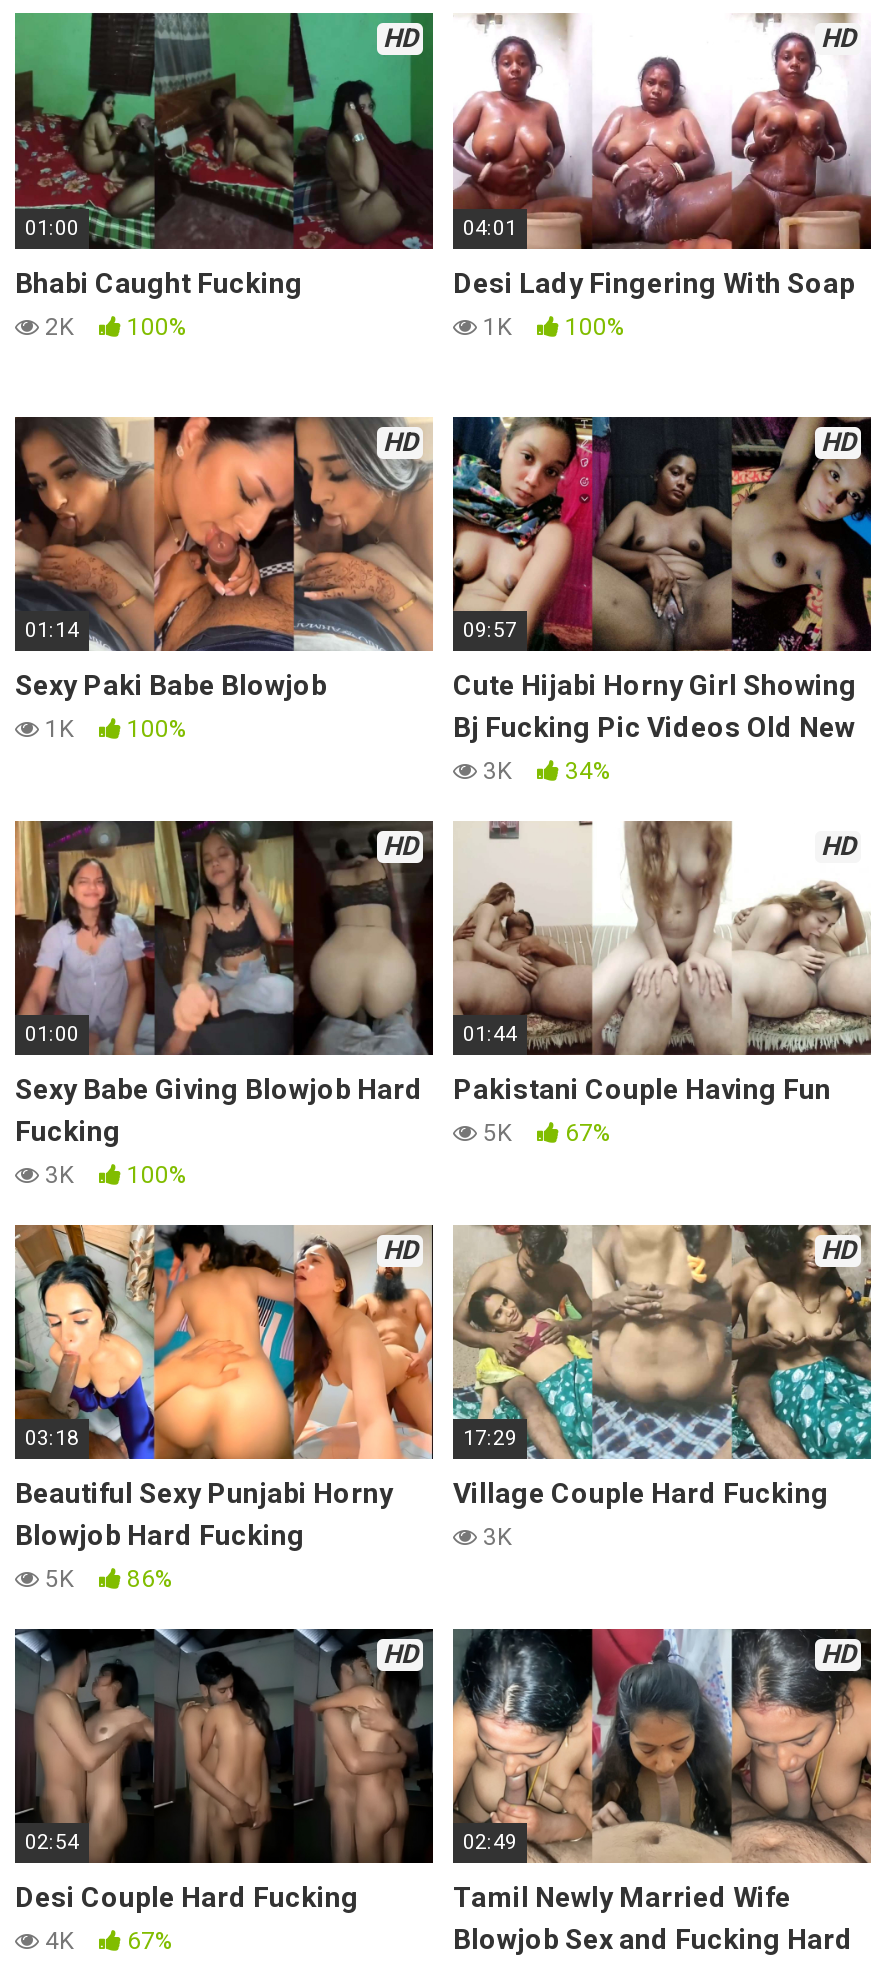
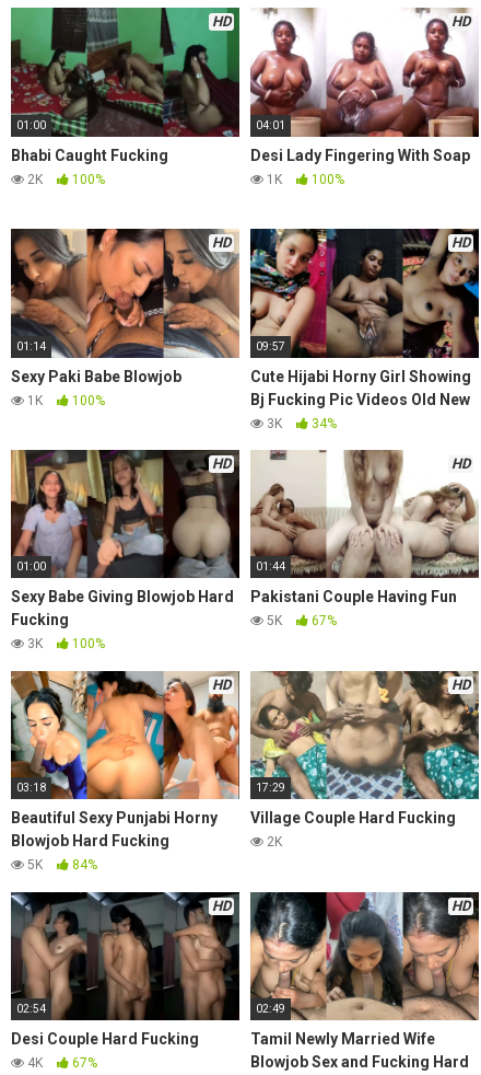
- 3K
+ 2K

- 5K 86%
+ 5K 84%
